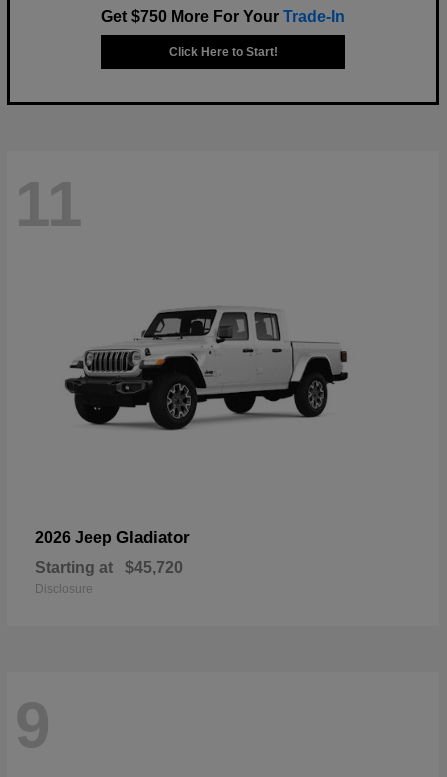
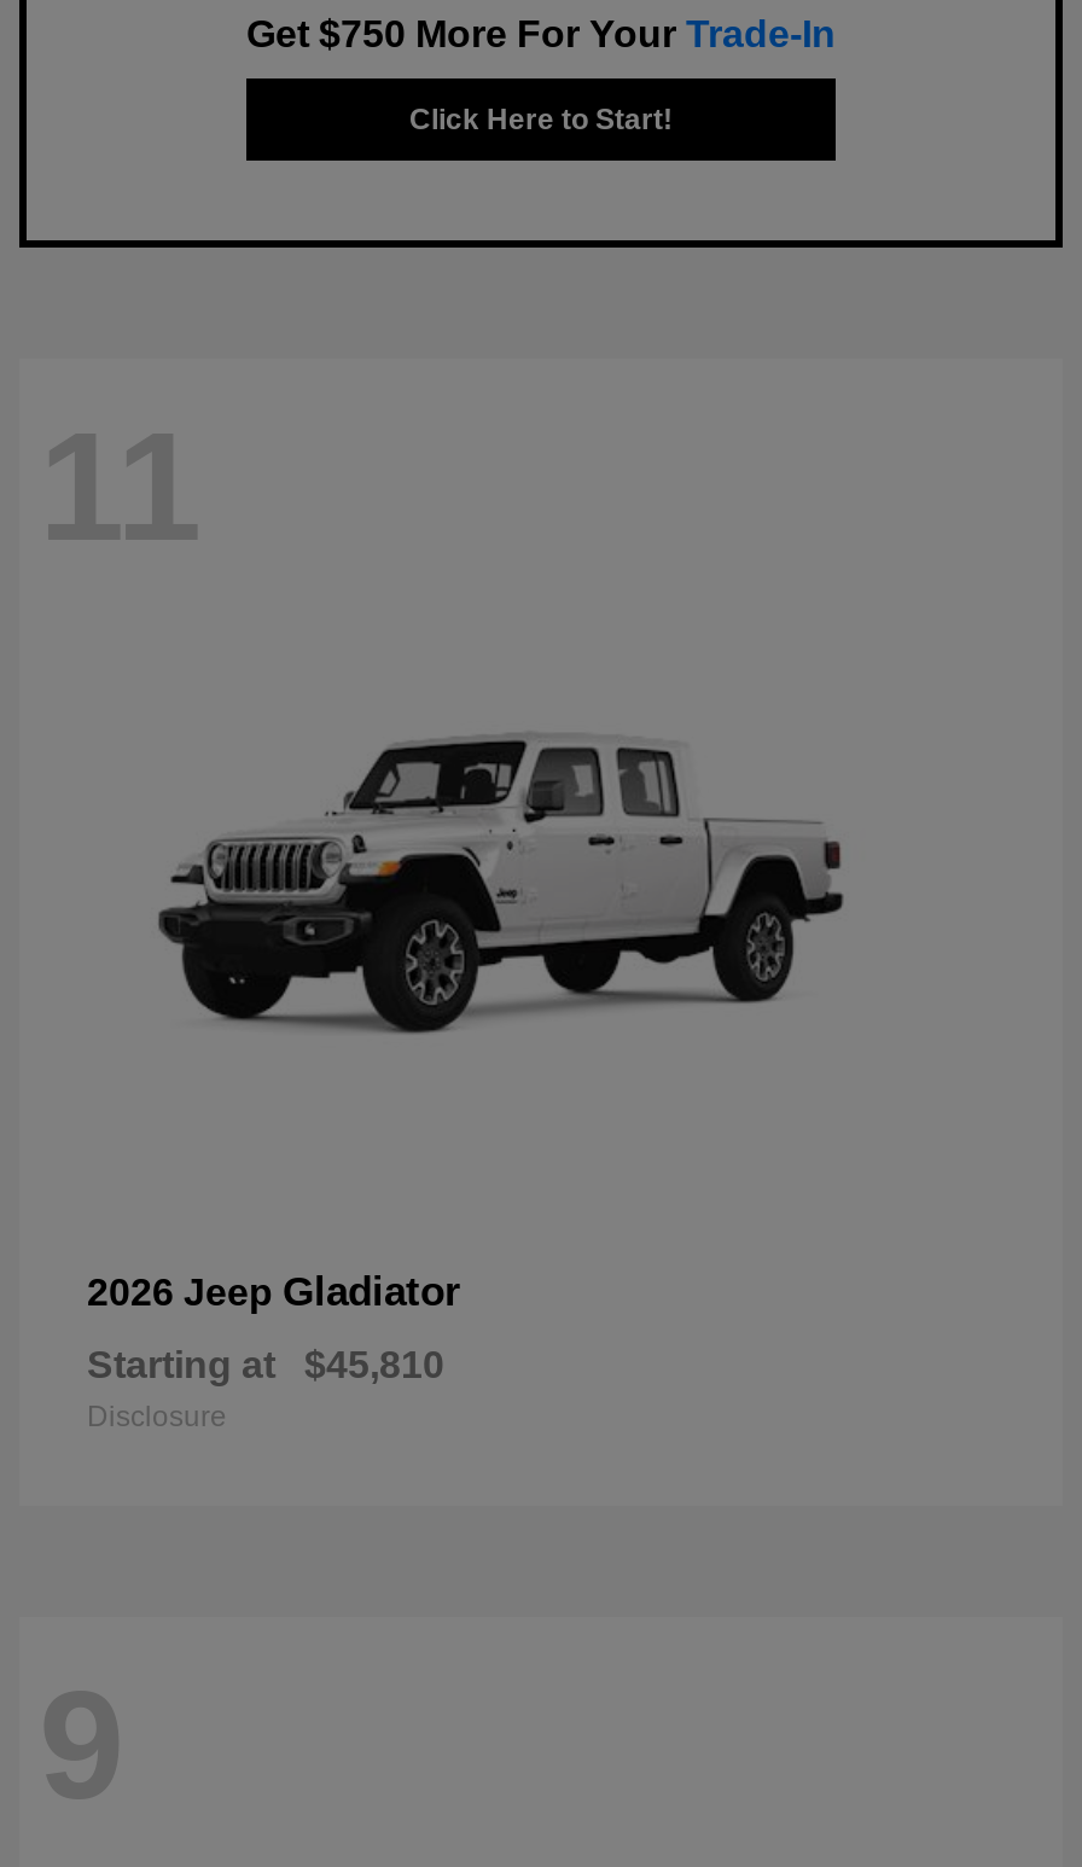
- Starting at $45,720
+ Starting at $45,810
